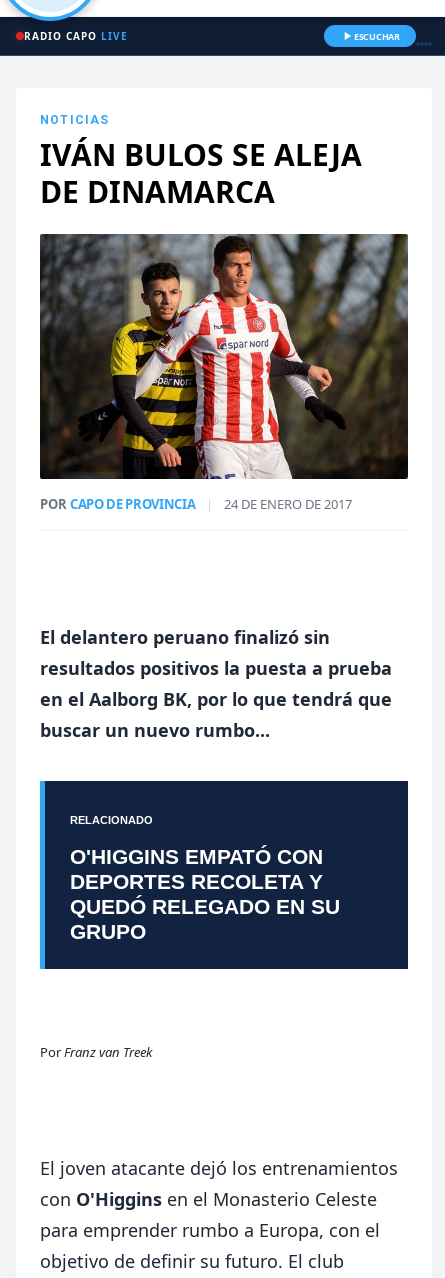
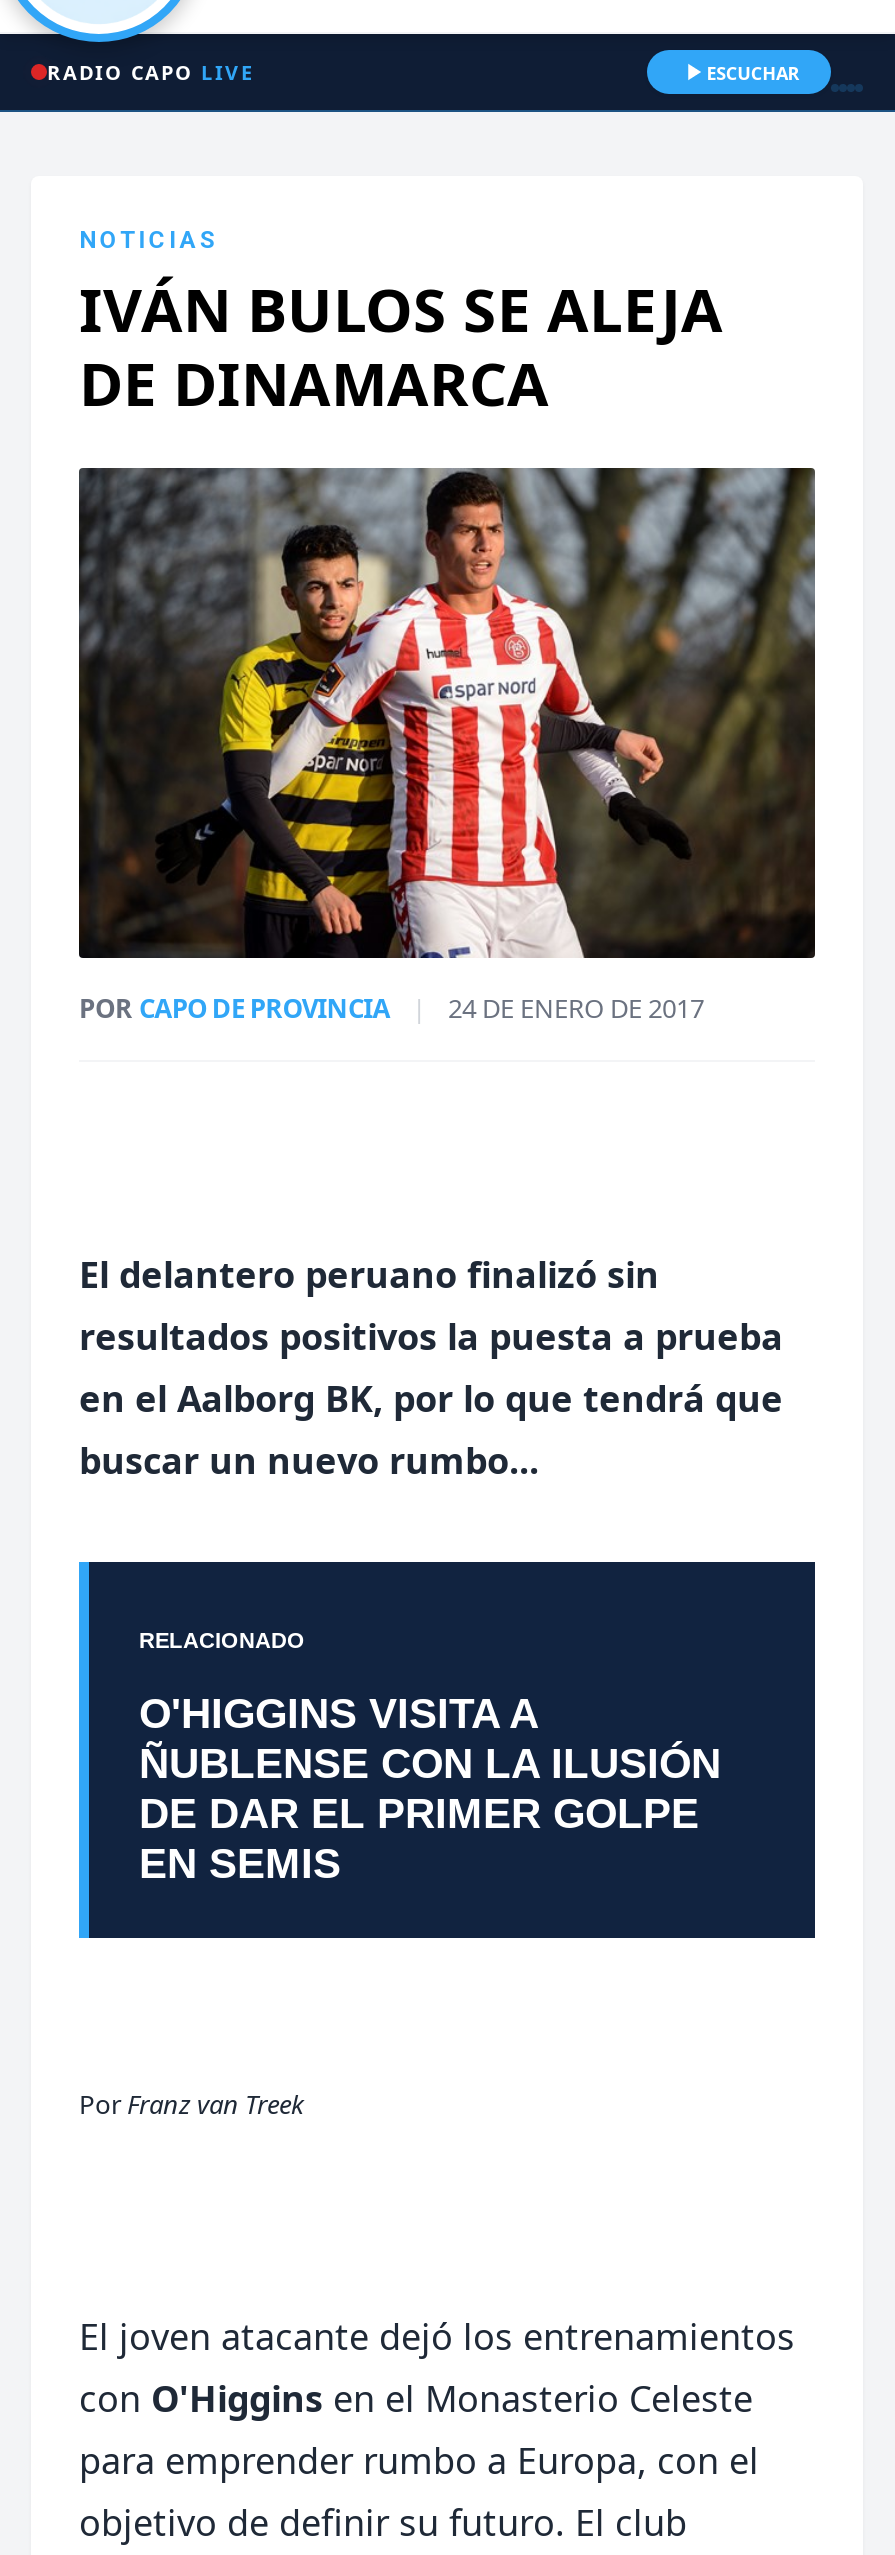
- O'HIGGINS EMPATÓ CON
- DEPORTES RECOLETA Y
- QUEDÓ RELEGADO EN SU
- GRUPO
+ O'HIGGINS VISITA A
+ ÑUBLENSE CON LA ILUSIÓN
+ DE DAR EL PRIMER GOLPE
+ EN SEMIS
